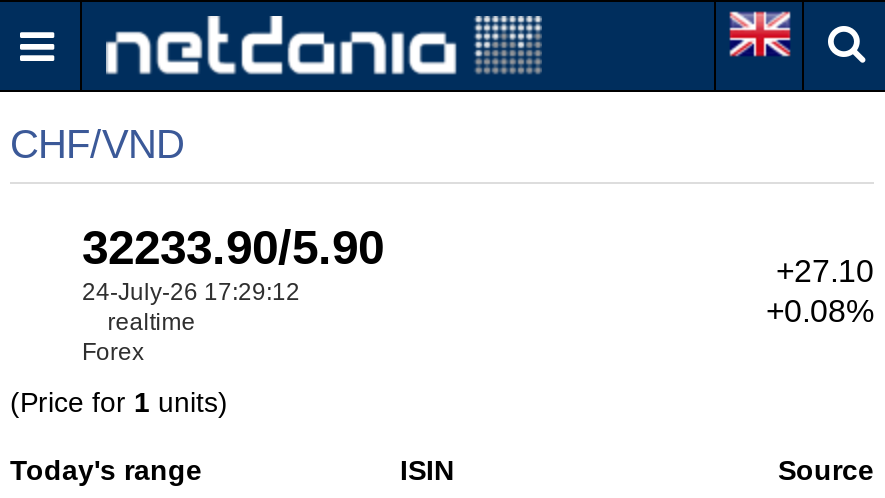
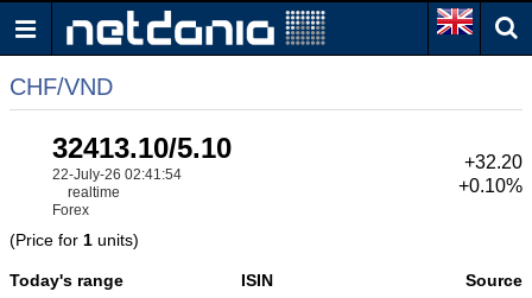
- 32233.90/5.90
- 24-July-26 17:29:12
+ 32413.10/5.10
+ 22-July-26 02:41:54

- +27.10
+ +32.20

- +0.08%
+ +0.10%
